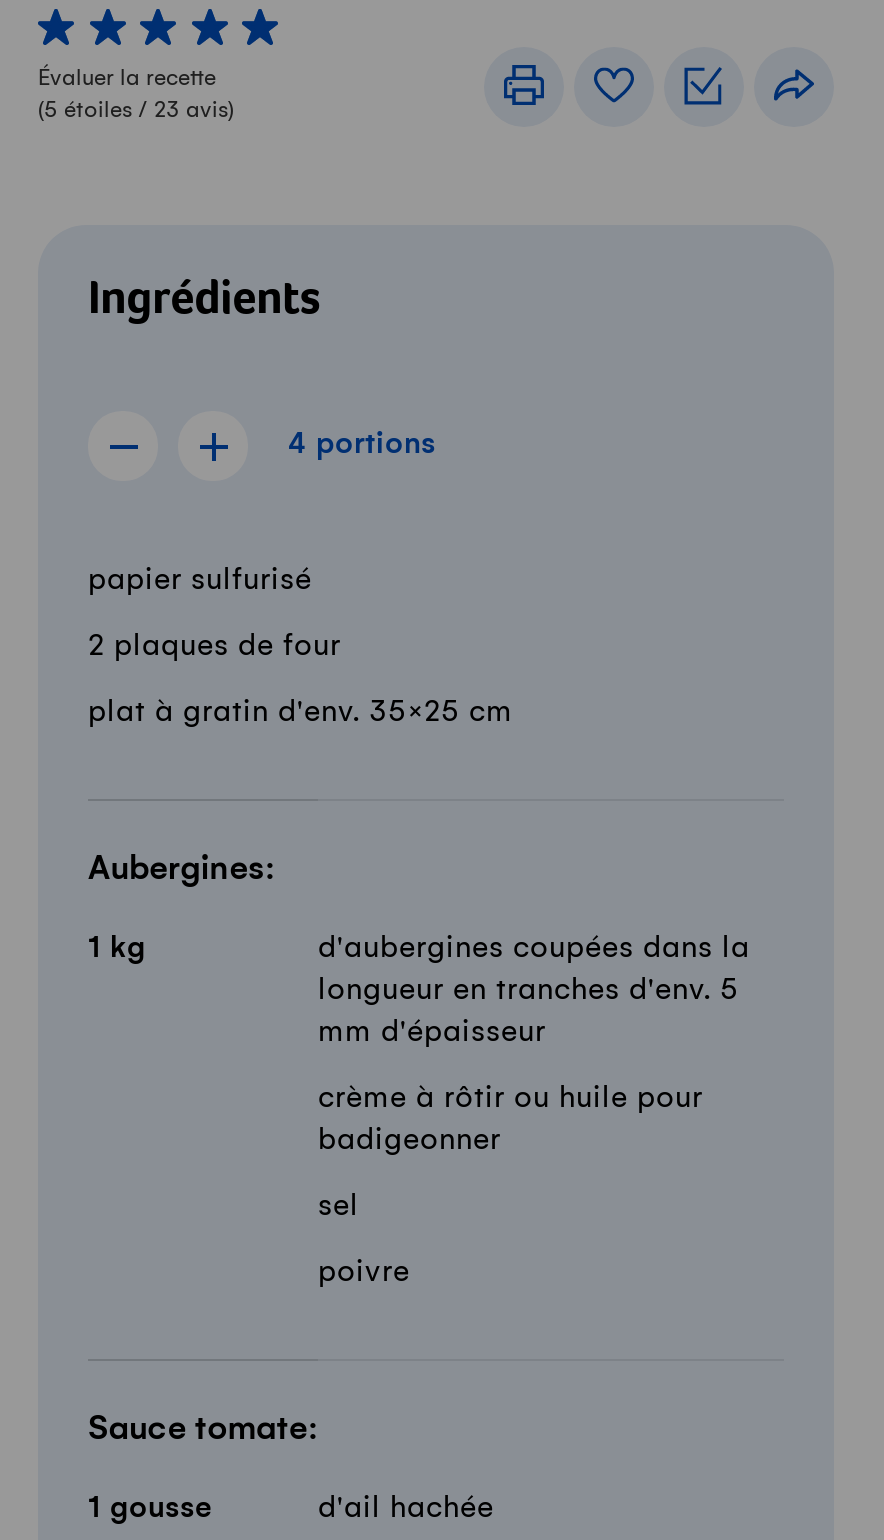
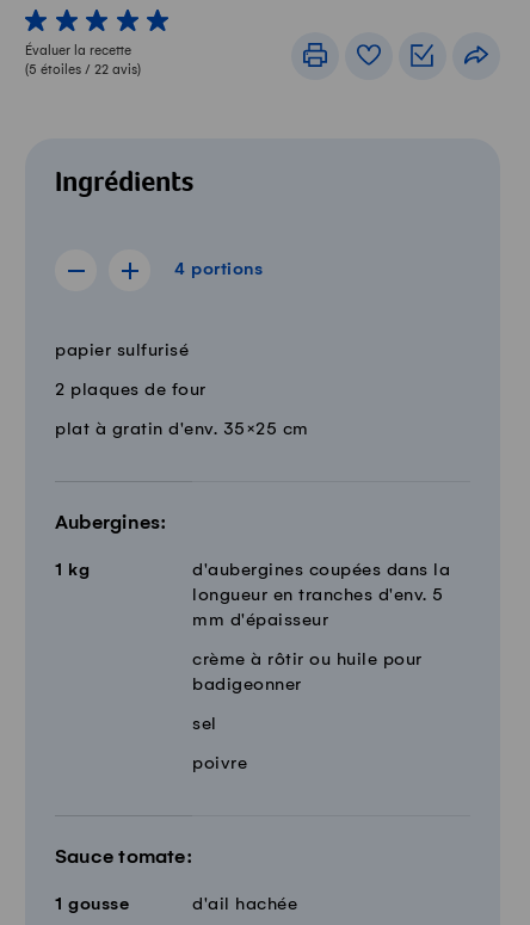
- (5 étoiles / 23 avis)
+ (5 étoiles / 22 avis)
